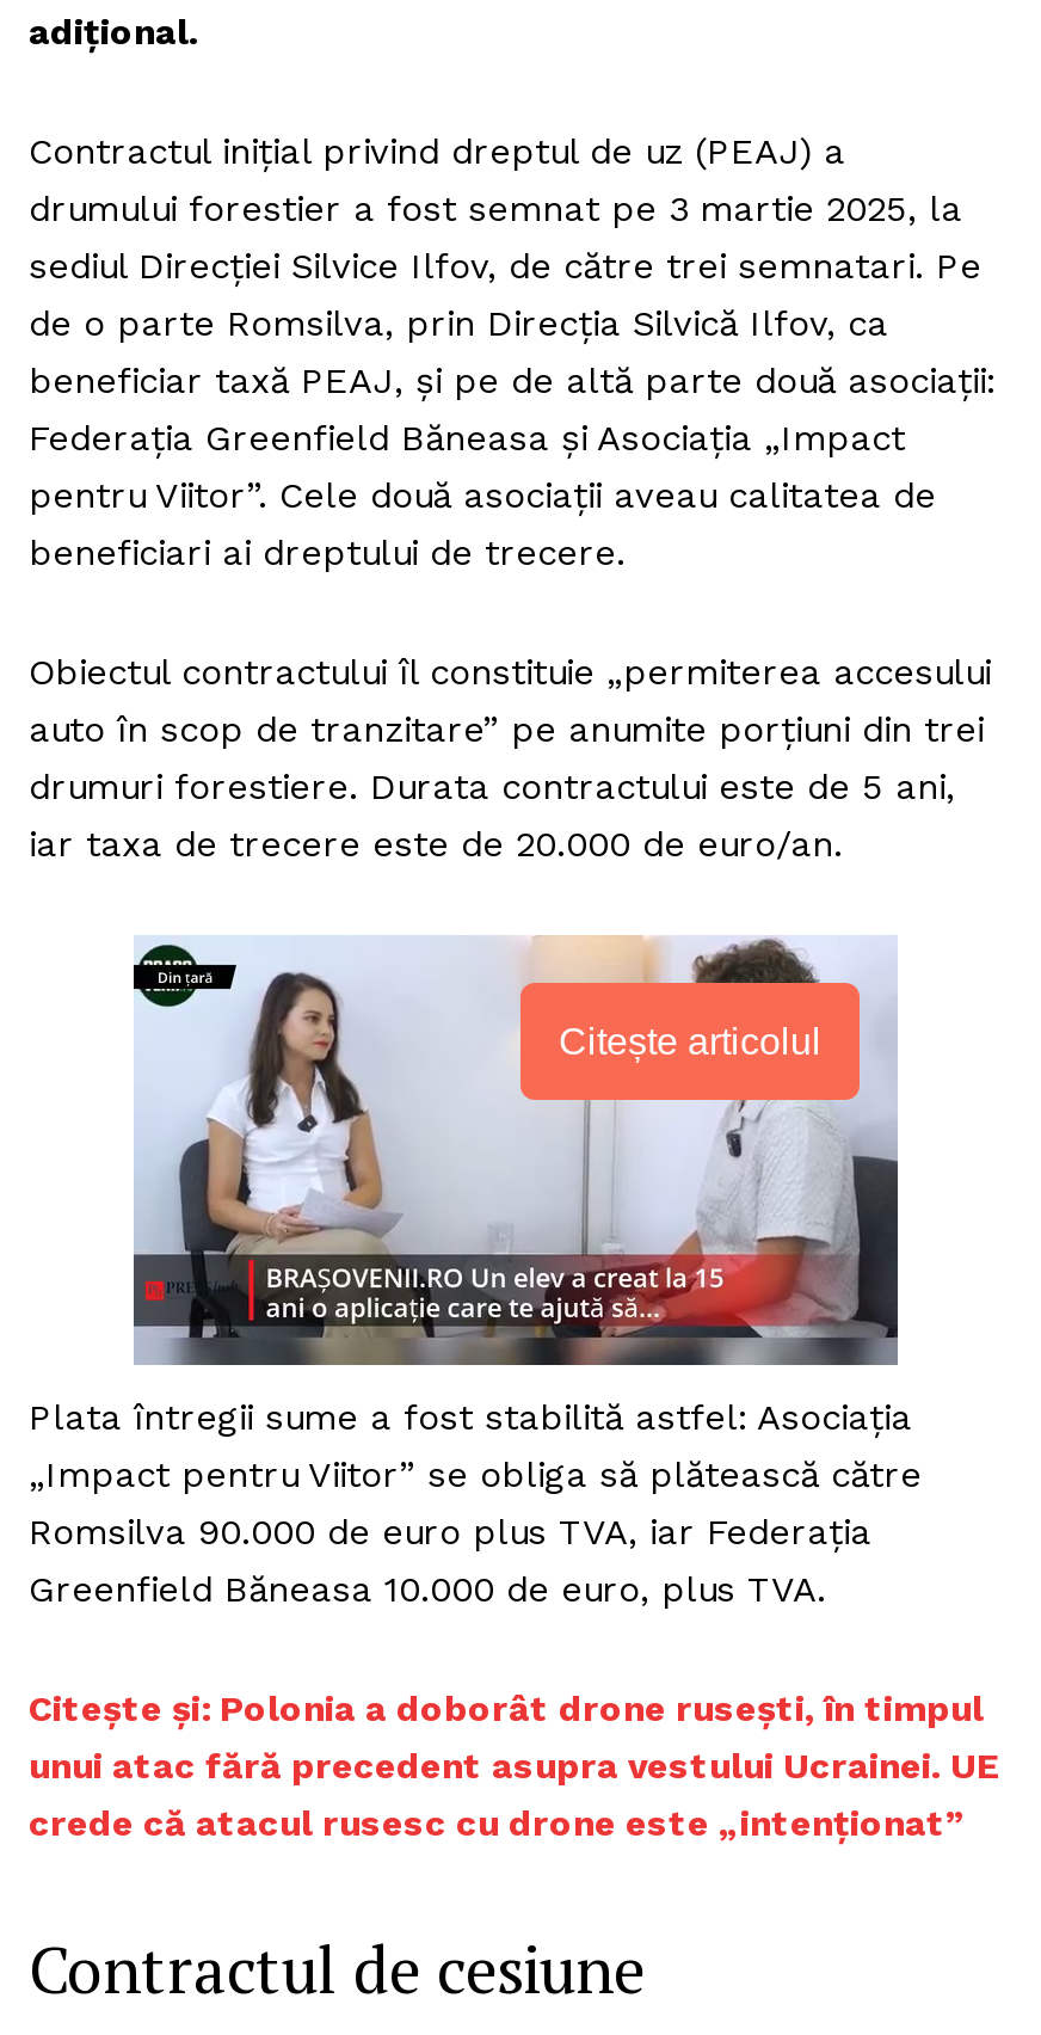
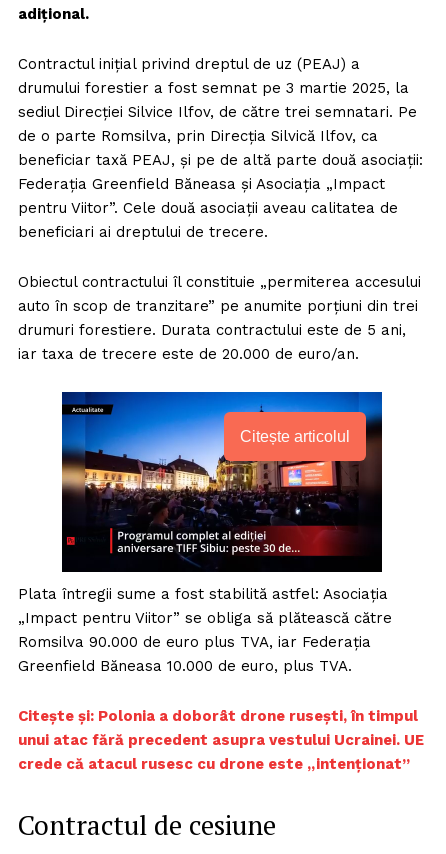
- [image]
+ [image]
